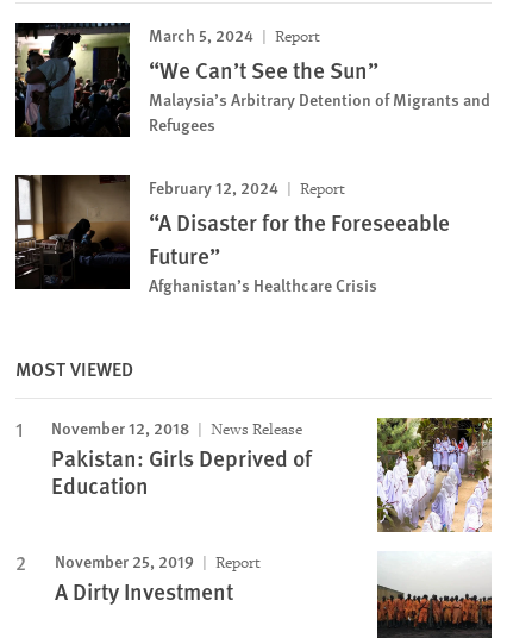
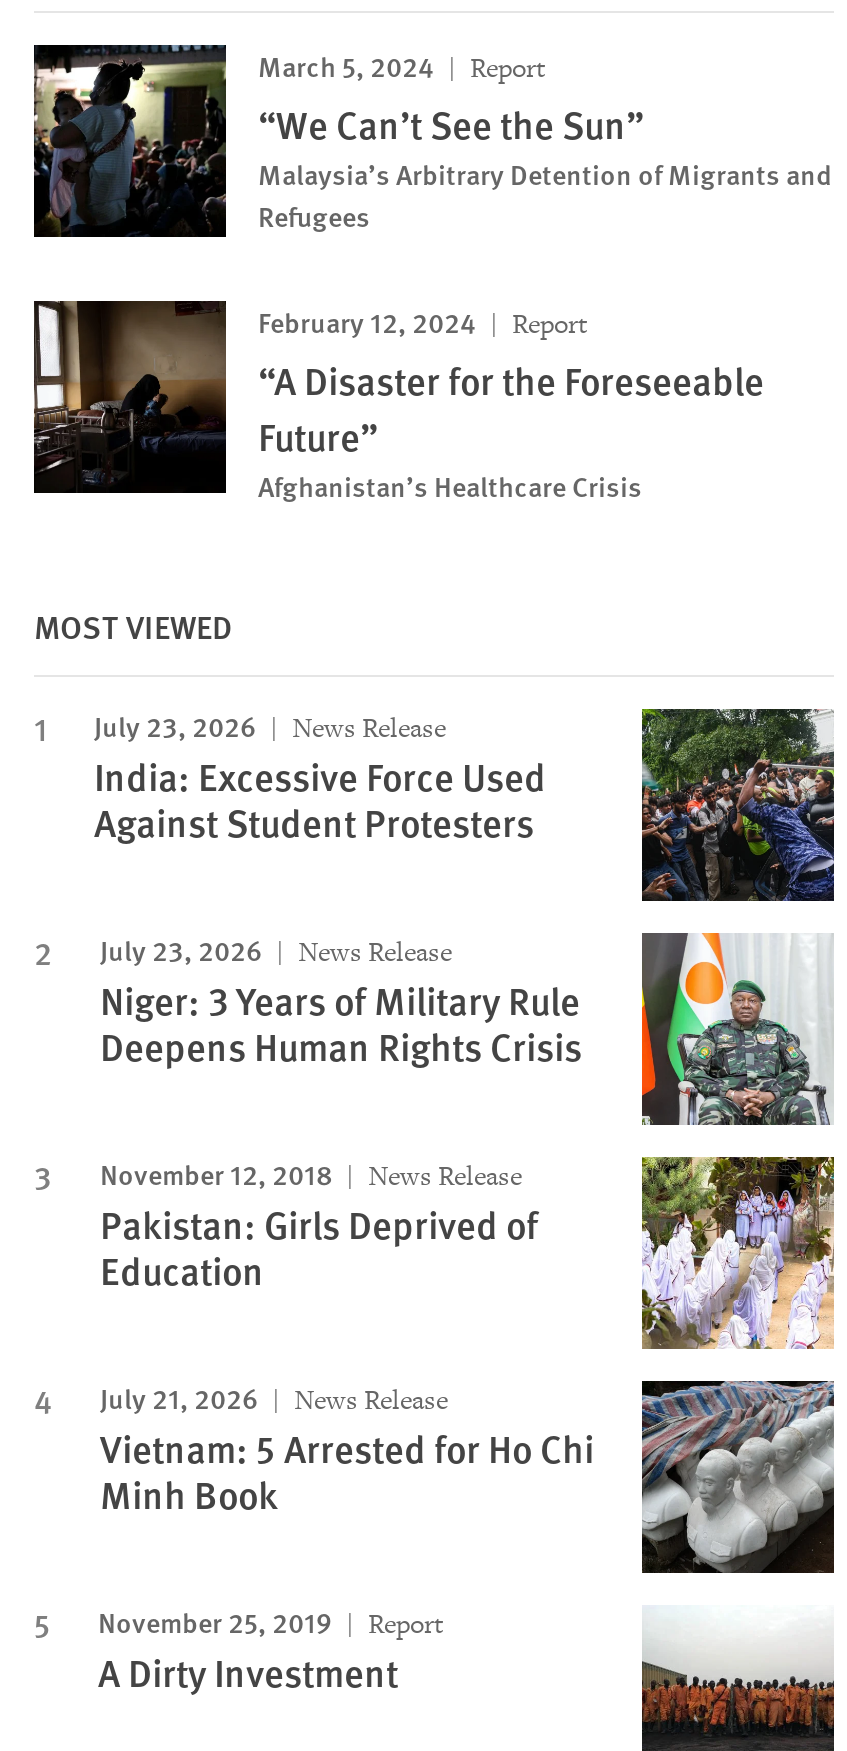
+ [image]
+ July 23, 2026
+ News Release
+ India: Excessive Force Used
+ Against Student Protesters
+ July 23, 2026
+ News Release
+ Niger: 3 Years of Military Rule
+ Deepens Human Rights Crisis

+ [image]

+ [image]
+ July 21, 2026
+ News Release
+ Vietnam: 5 Arrested for Ho Chi
+ Minh Book
